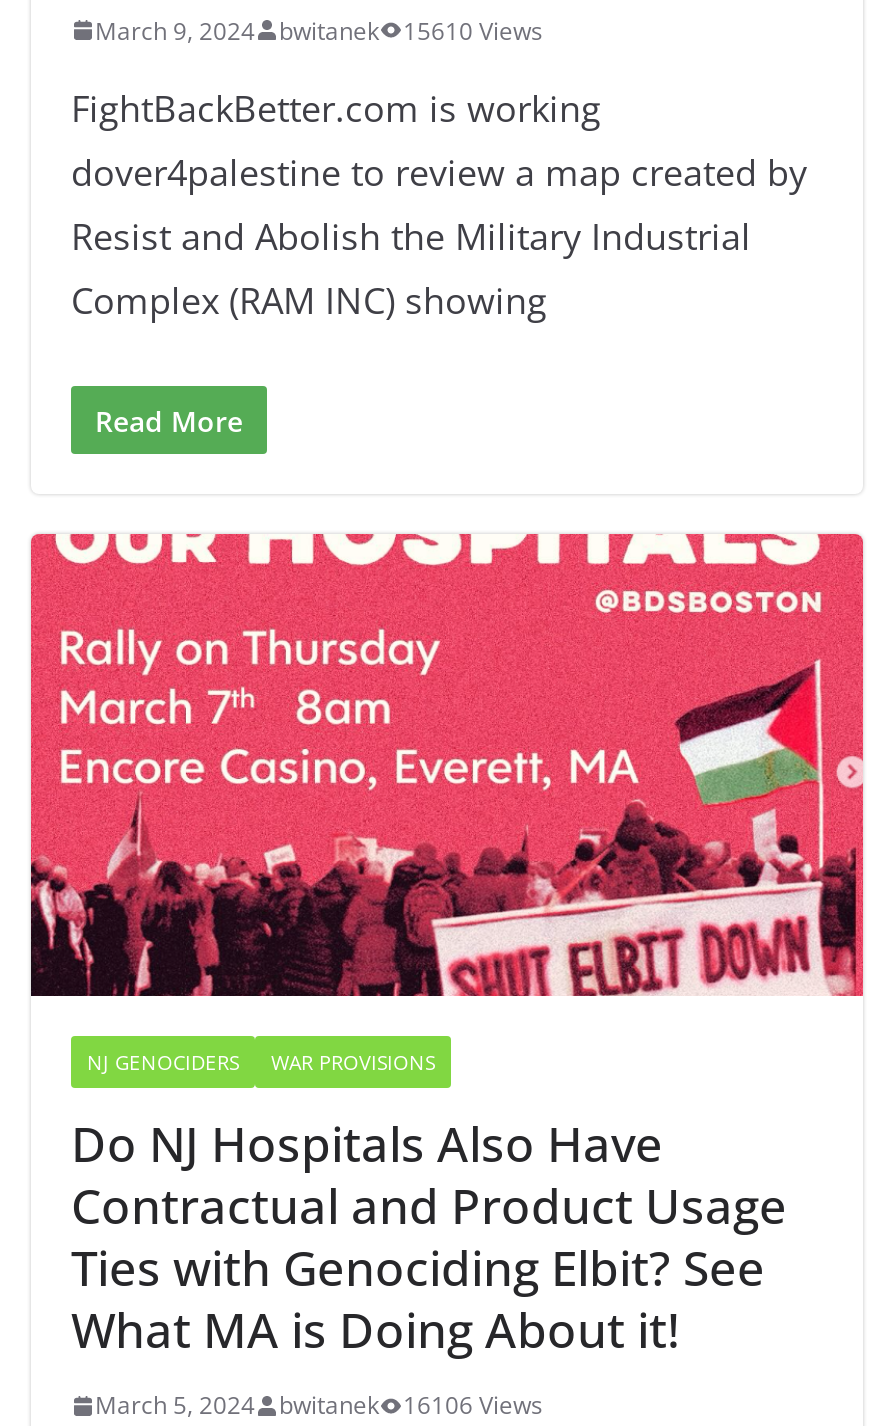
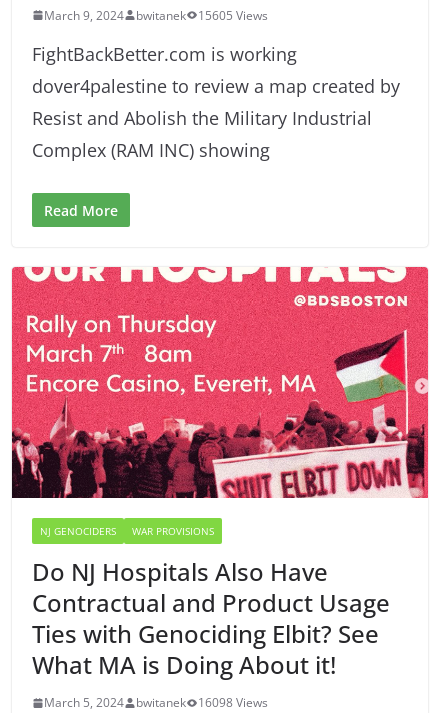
- March 9, 2024 bwitanek 15610 Views
+ March 9, 2024 bwitanek 15605 Views

- March 5, 2024 bwitanek 16106 Views
+ March 5, 2024 bwitanek 16098 Views
